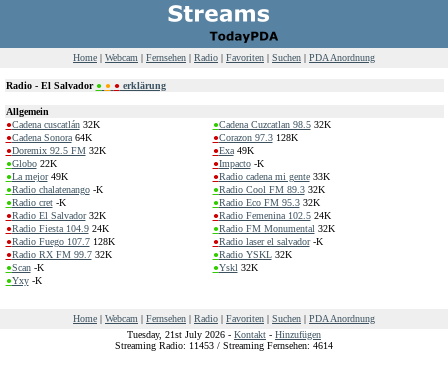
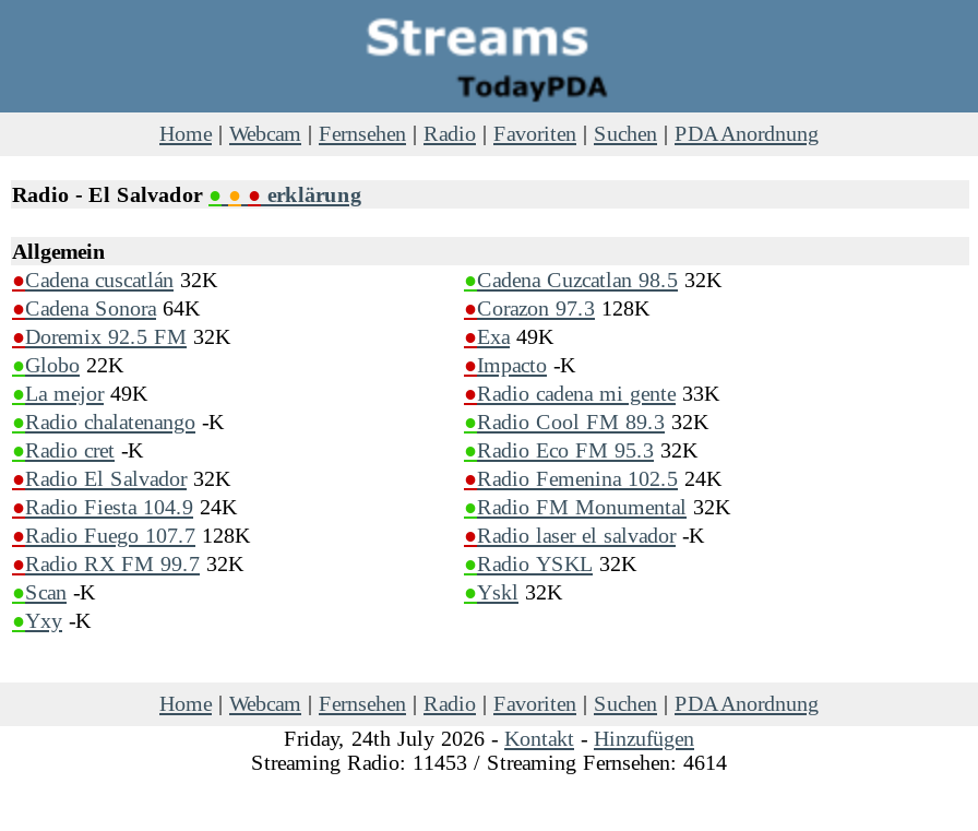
- Tuesday, 21st July 2026 - Kontakt - Hinzufügen
+ Friday, 24th July 2026 - Kontakt - Hinzufügen
